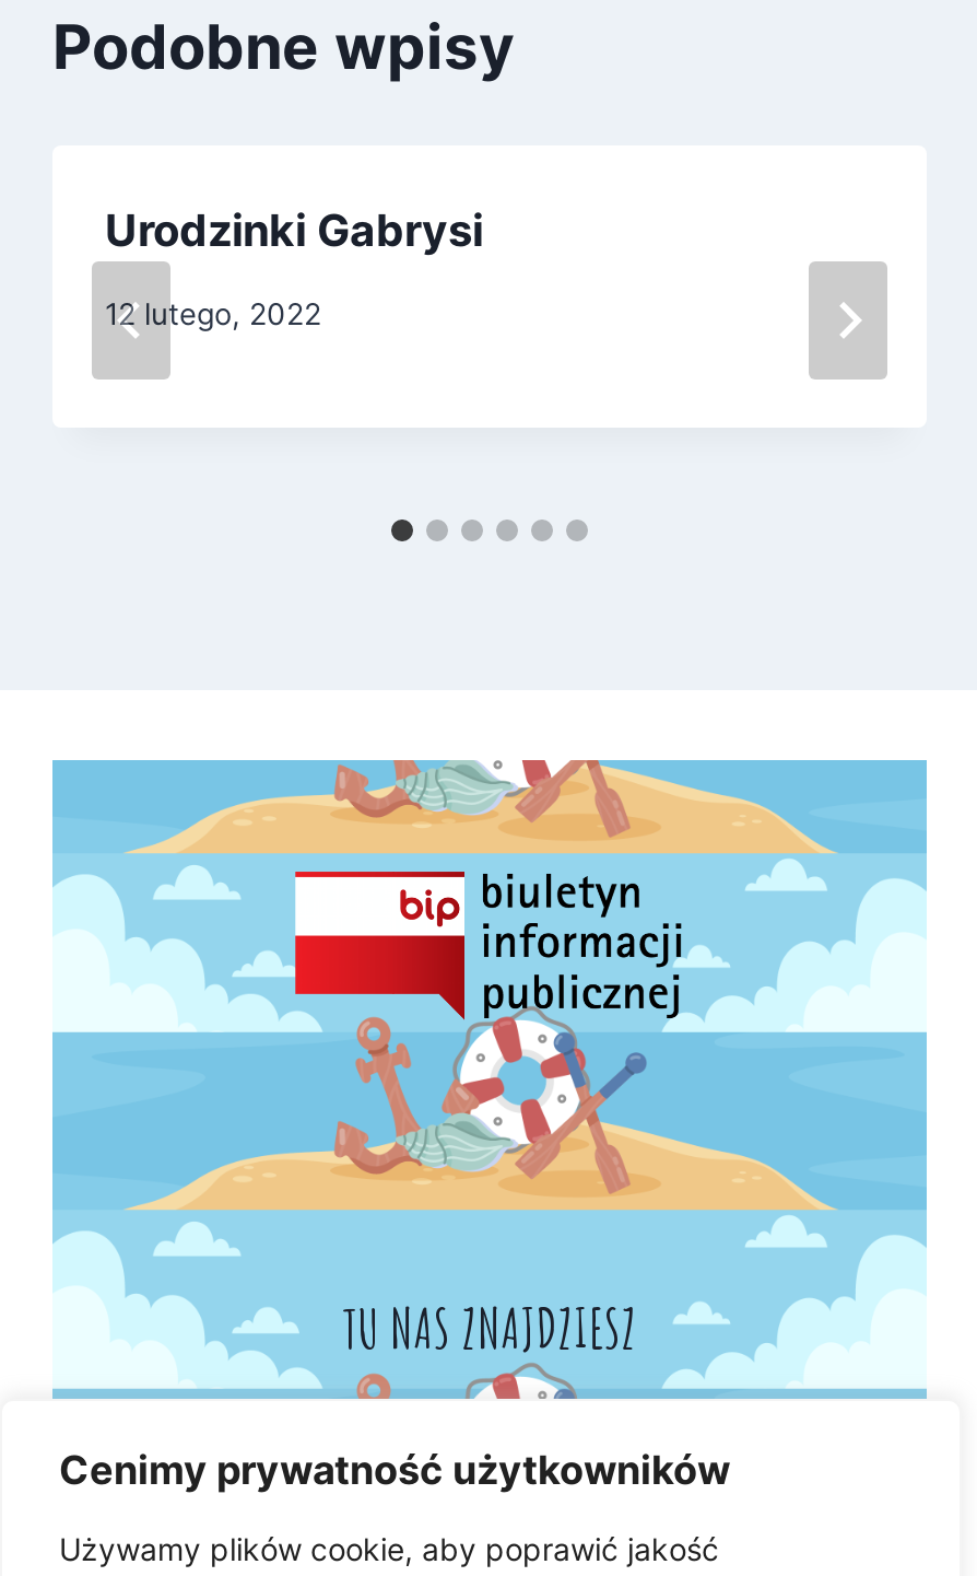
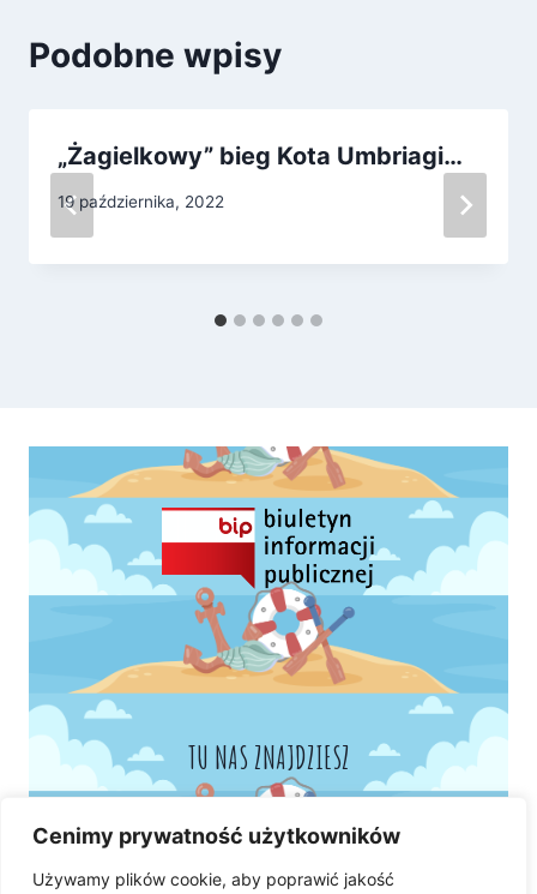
- Urodzinki Gabrysi
+ „Żagielkowy” bieg Kota Umbriagi…

- 12 lutego, 2022
+ 19 października, 2022
